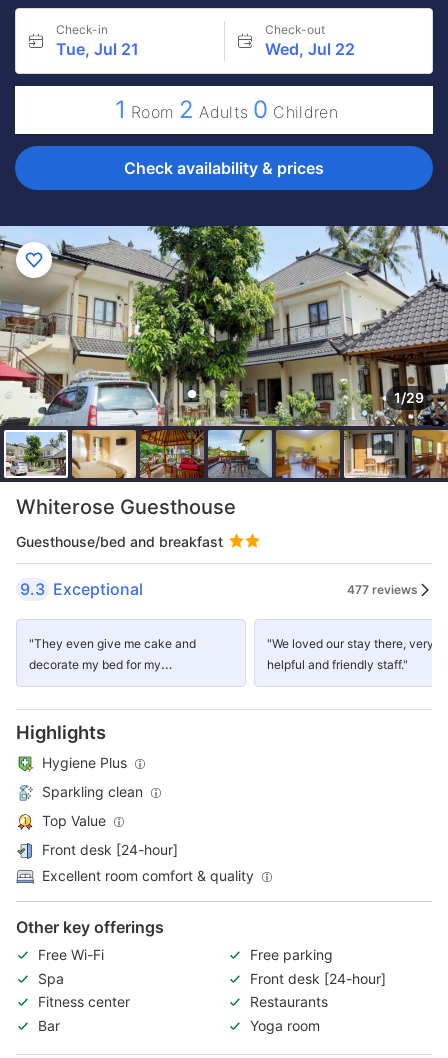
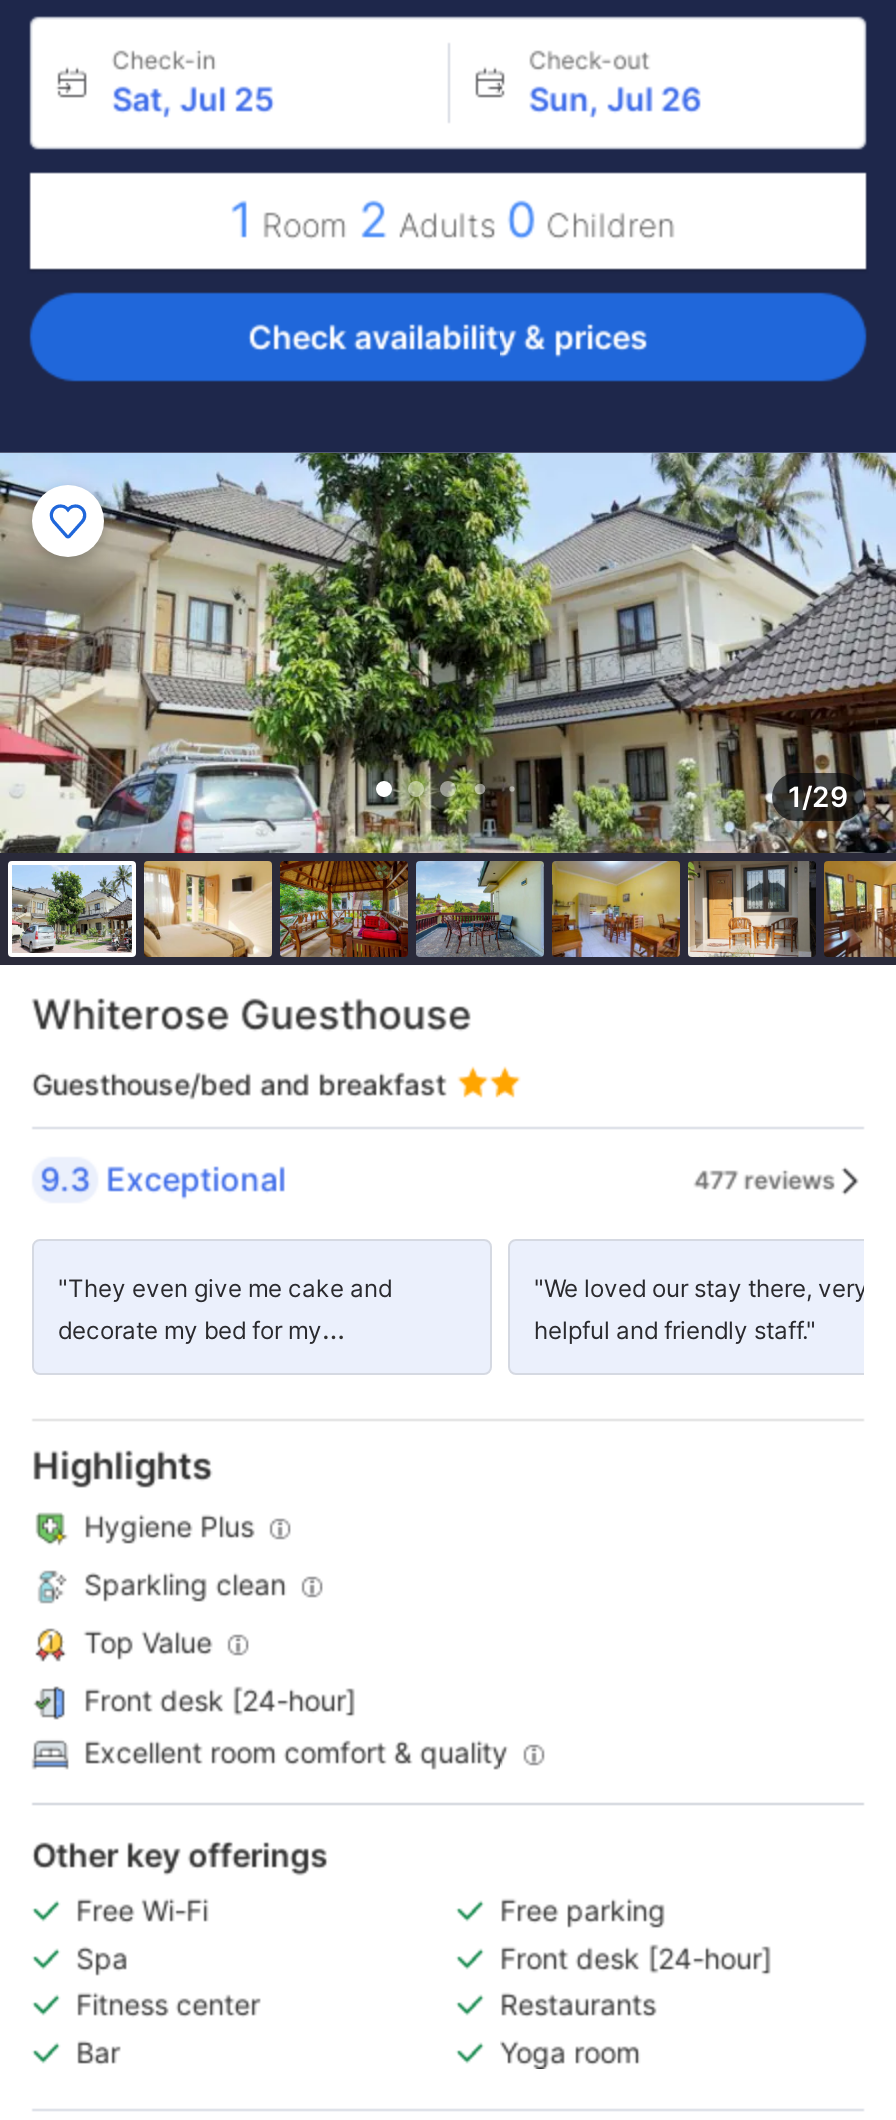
- Tue, Jul 21
+ Sat, Jul 25

- Wed, Jul 22
+ Sun, Jul 26
